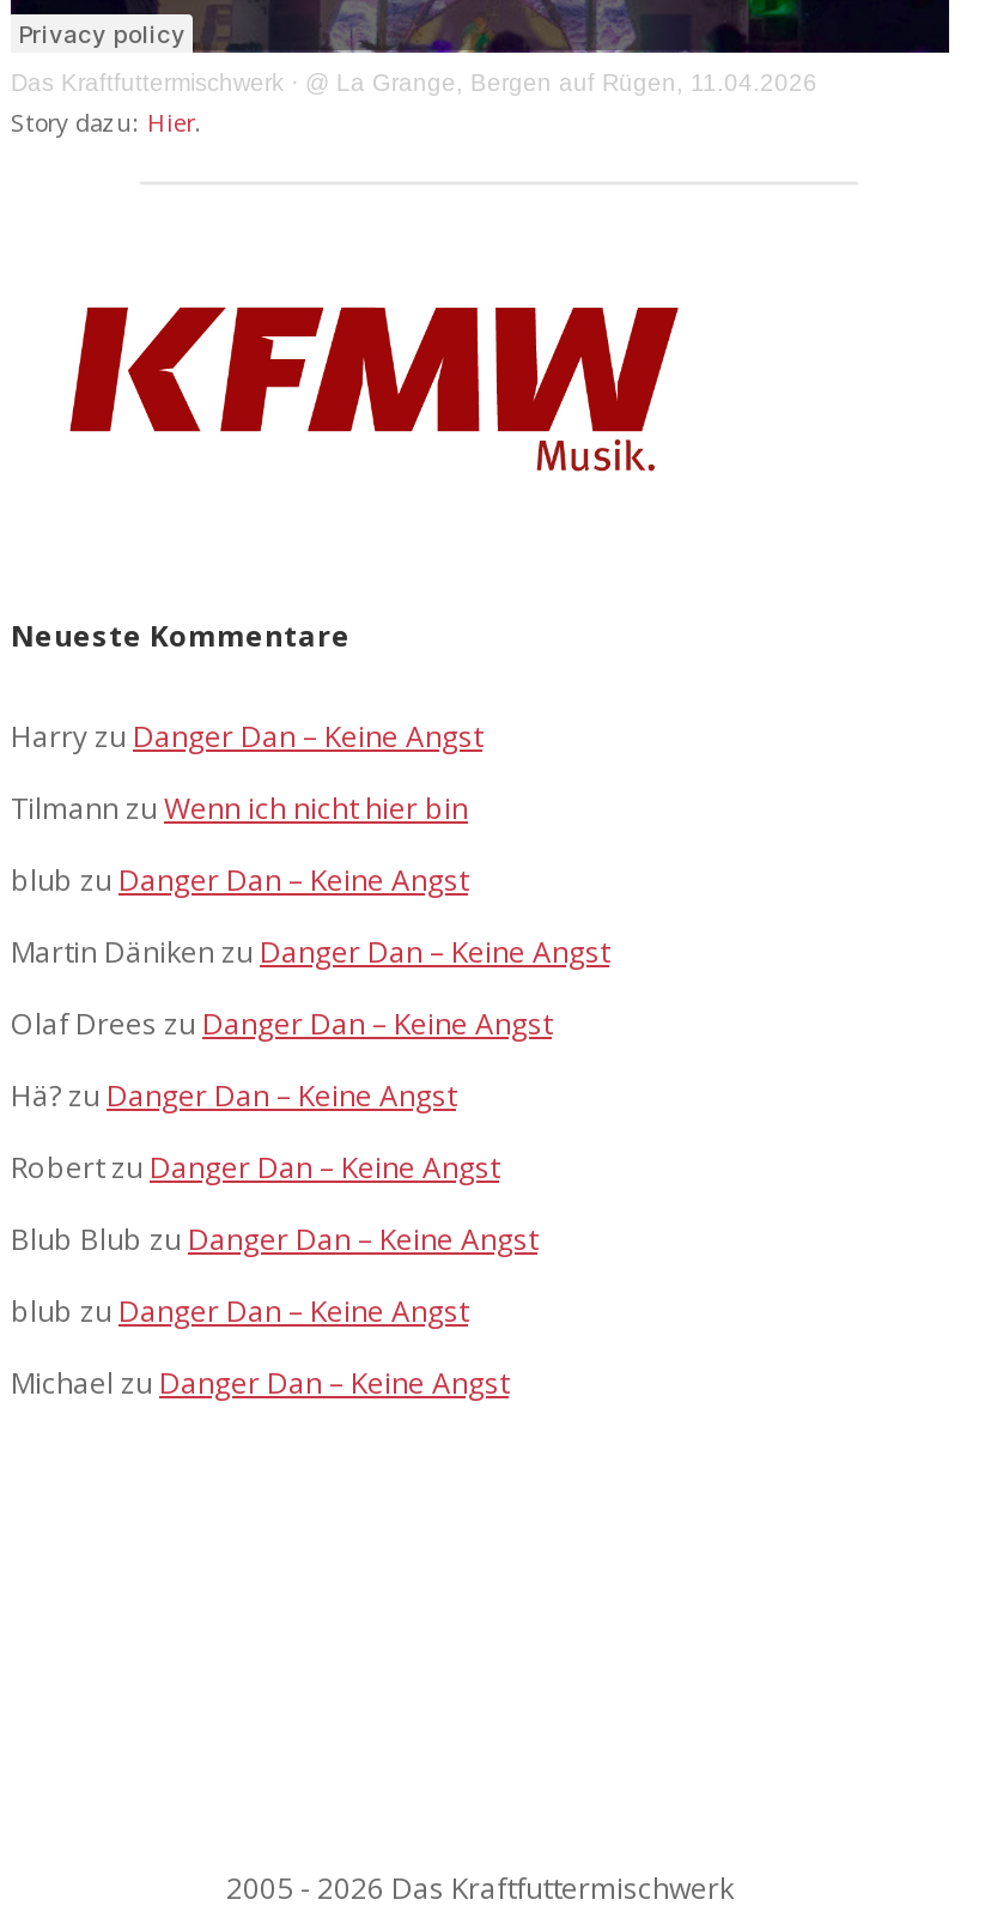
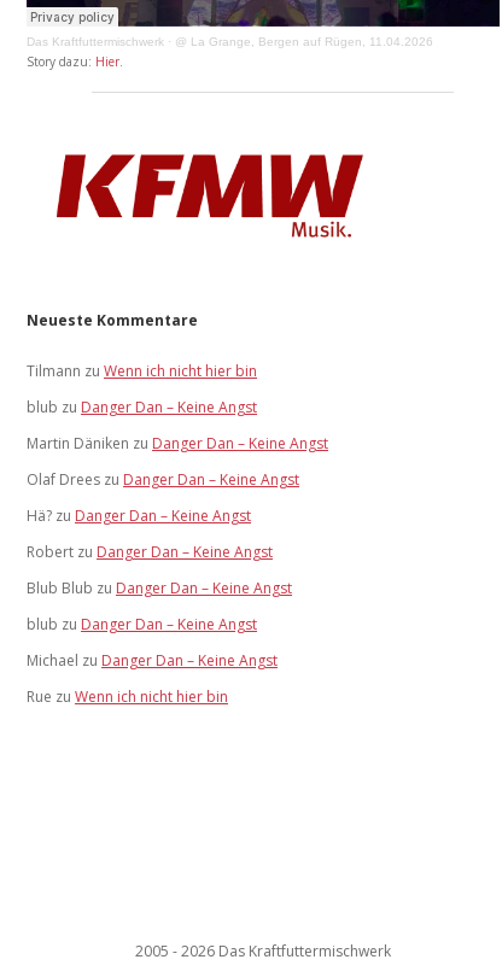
- Harry zu Danger Dan – Keine Angst

moved up: Tilmann zu Wenn ich nicht hier bin | blub zu Danger Dan – Keine Angst | Martin Däniken zu Danger Dan – Keine Angst | ... | blub zu Danger Dan – Keine Angst | Michael zu Danger Dan – Keine Angst

+ Rue zu Wenn ich nicht hier bin
